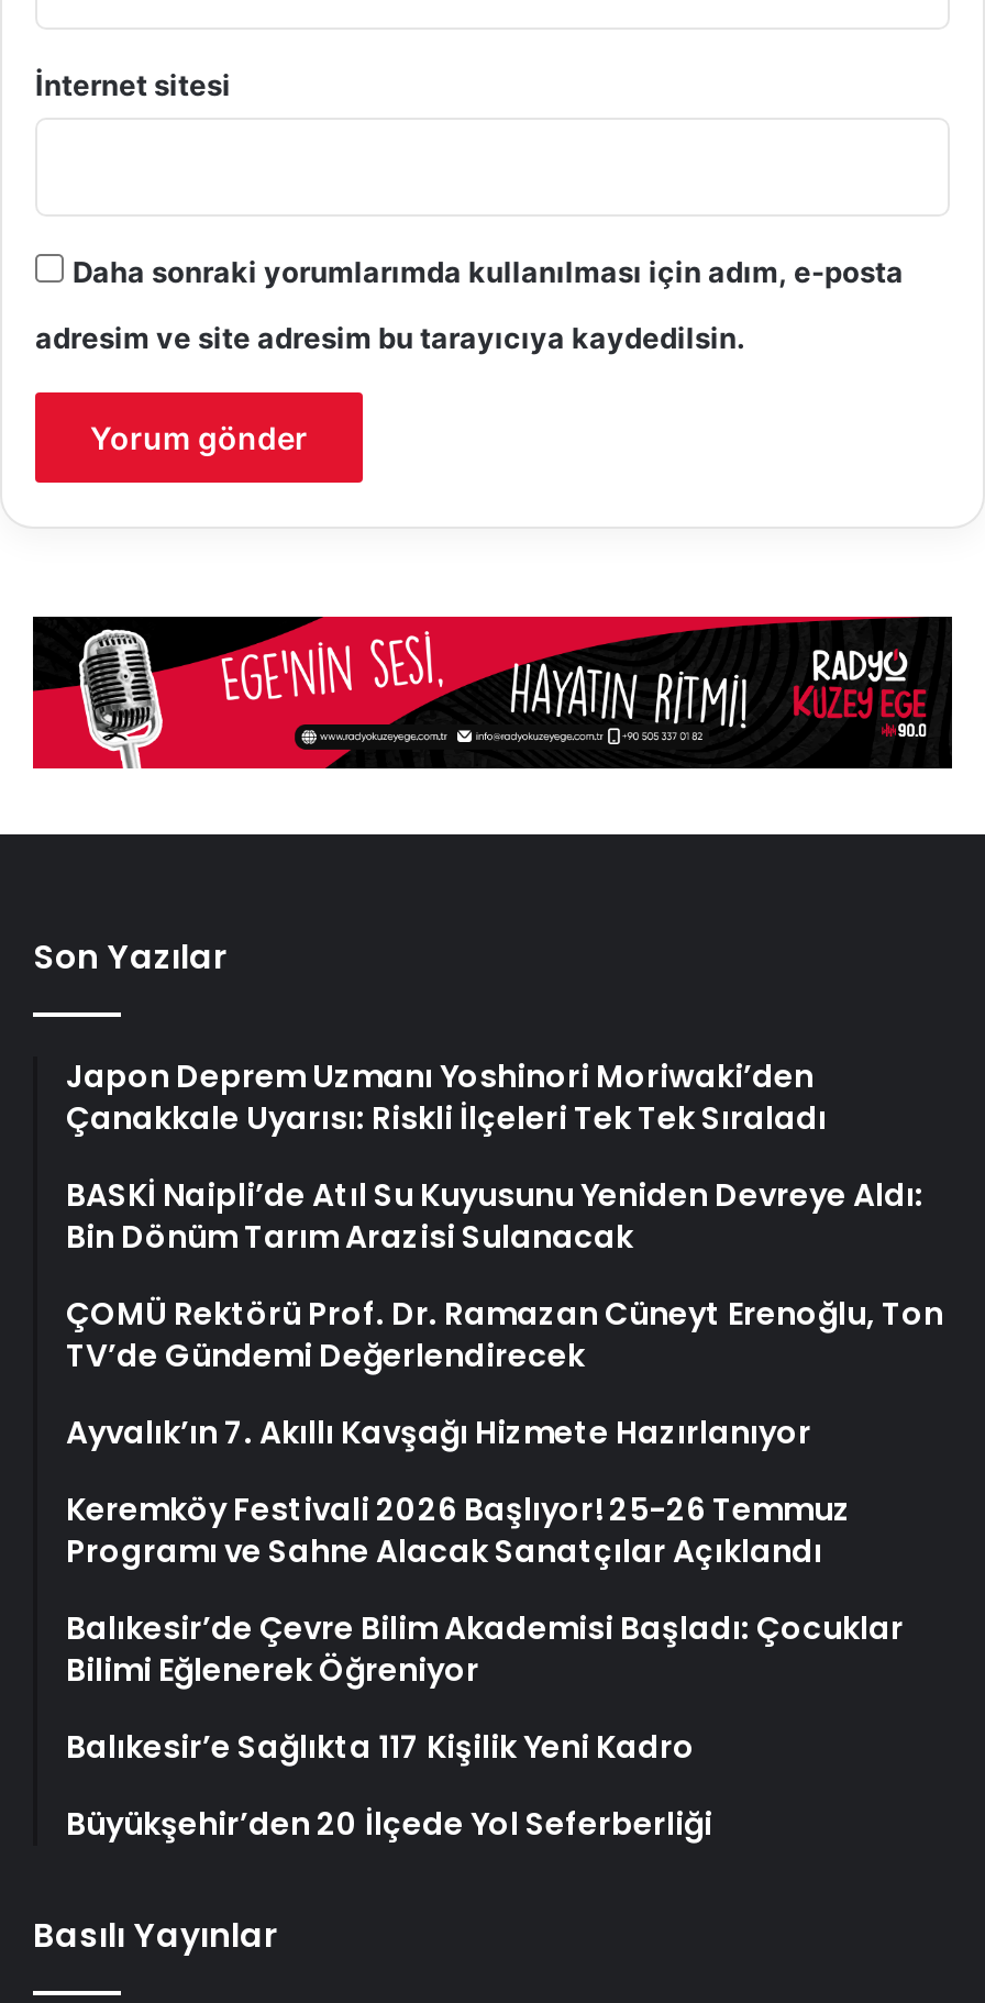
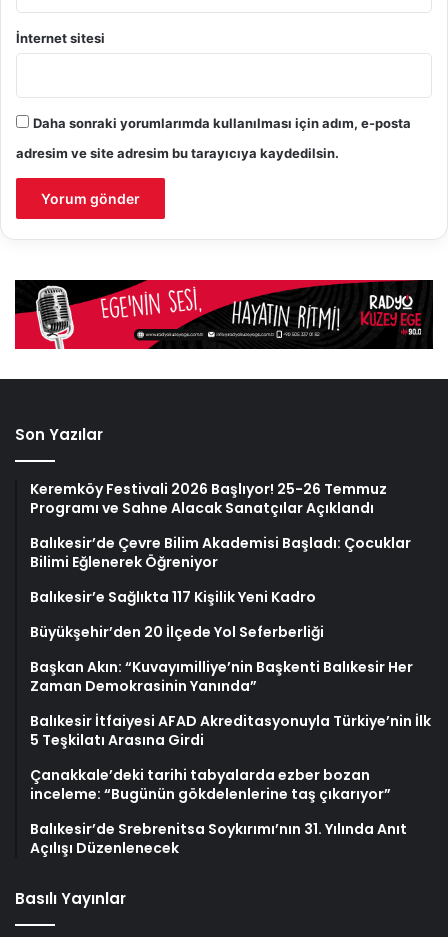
- Japon Deprem Uzmanı Yoshinori Moriwaki’den
- Çanakkale Uyarısı: Riskli İlçeleri Tek Tek Sıraladı
- BASKİ Naipli’de Atıl Su Kuyusunu Yeniden Devreye Aldı:
- Bin Dönüm Tarım Arazisi Sulanacak
- ÇOMÜ Rektörü Prof. Dr. Ramazan Cüneyt Erenoğlu, Ton
- TV’de Gündemi Değerlendirecek
- Ayvalık’ın 7. Akıllı Kavşağı Hizmete Hazırlanıyor

moved up: Keremköy Festivali 2026 Başlıyor! 25-26 Temmuz | Programı ve Sahne Alacak Sanatçılar Açıklandı | Balıkesir’de Çevre Bilim Akademisi Başladı: Çocuklar | Bilimi Eğlenerek Öğreniyor | Balıkesir’e Sağlıkta 117 Kişilik Yeni Kadro | Büyükşehir’den 20 İlçede Yol Seferberliği

+ Başkan Akın: “Kuvayımilliye’nin Başkenti Balıkesir Her
+ Zaman Demokrasinin Yanında”
+ Balıkesir İtfaiyesi AFAD Akreditasyonuyla Türkiye’nin İlk
+ 5 Teşkilatı Arasına Girdi
+ Çanakkale’deki tarihi tabyalarda ezber bozan
+ inceleme: “Bugünün gökdelenlerine taş çıkarıyor”
+ Balıkesir’de Srebrenitsa Soykırımı’nın 31. Yılında Anıt
+ Açılışı Düzenlenecek
